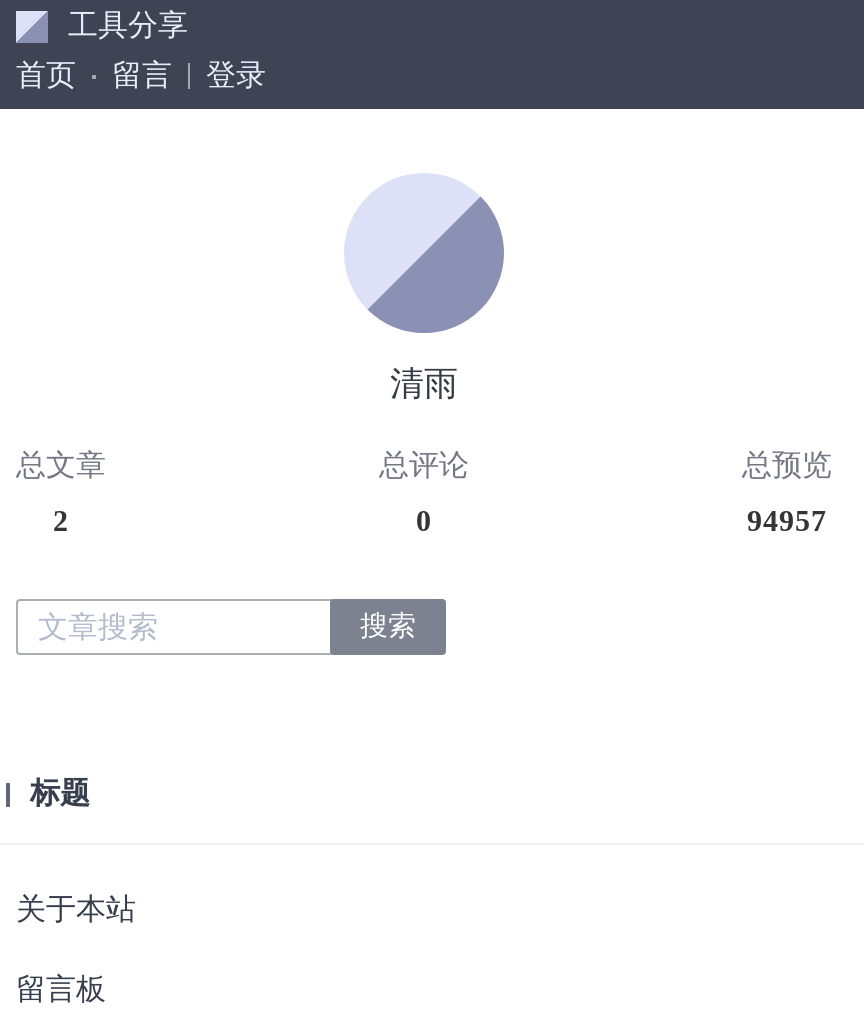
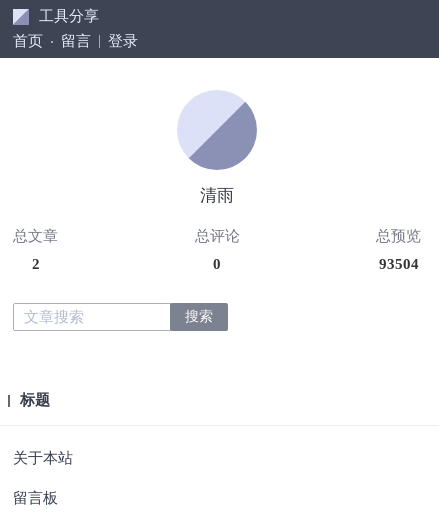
- 94957
+ 93504
